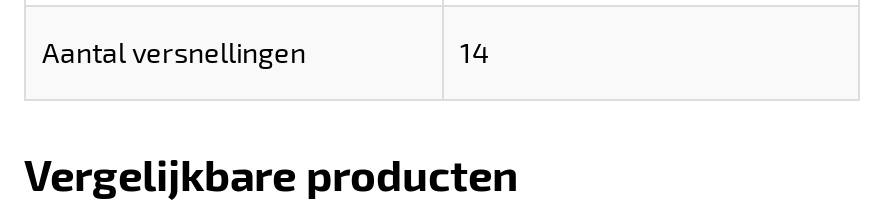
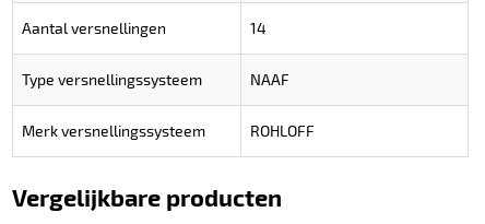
+ Type versnellingssysteem
+ NAAF
+ Merk versnellingssysteem
+ ROHLOFF
